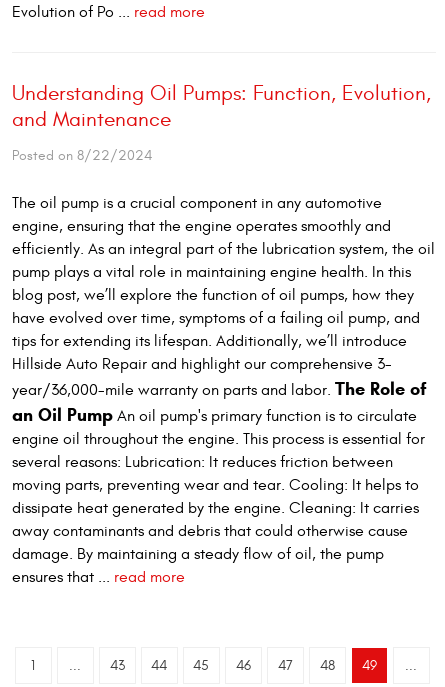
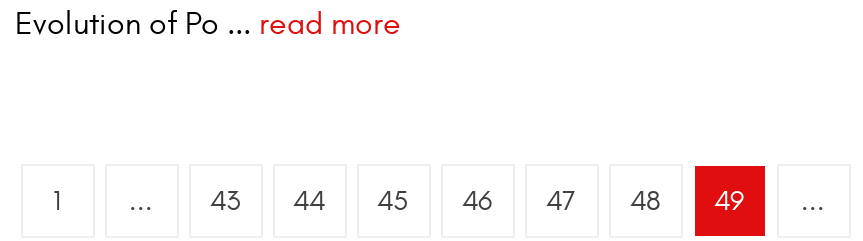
- Understanding Oil Pumps: Function, Evolution,
- and Maintenance
- Posted on 8/22/2024
- The oil pump is a crucial component in any automotive
- engine, ensuring that the engine operates smoothly and
- efficiently. As an integral part of the lubrication system, the oil
- pump plays a vital role in maintaining engine health. In this
- blog post, we’ll explore the function of oil pumps, how they
- have evolved over time, symptoms of a failing oil pump, and
- tips for extending its lifespan. Additionally, we’ll introduce
- Hillside Auto Repair and highlight our comprehensive 3-
- year/36,000-mile warranty on parts and labor. The Role of
- an Oil Pump An oil pump's primary function is to circulate
- engine oil throughout the engine. This process is essential for
- several reasons: Lubrication: It reduces friction between
- moving parts, preventing wear and tear. Cooling: It helps to
- dissipate heat generated by the engine. Cleaning: It carries
- away contaminants and debris that could otherwise cause
- damage. By maintaining a steady flow of oil, the pump
- ensures that ... read more
